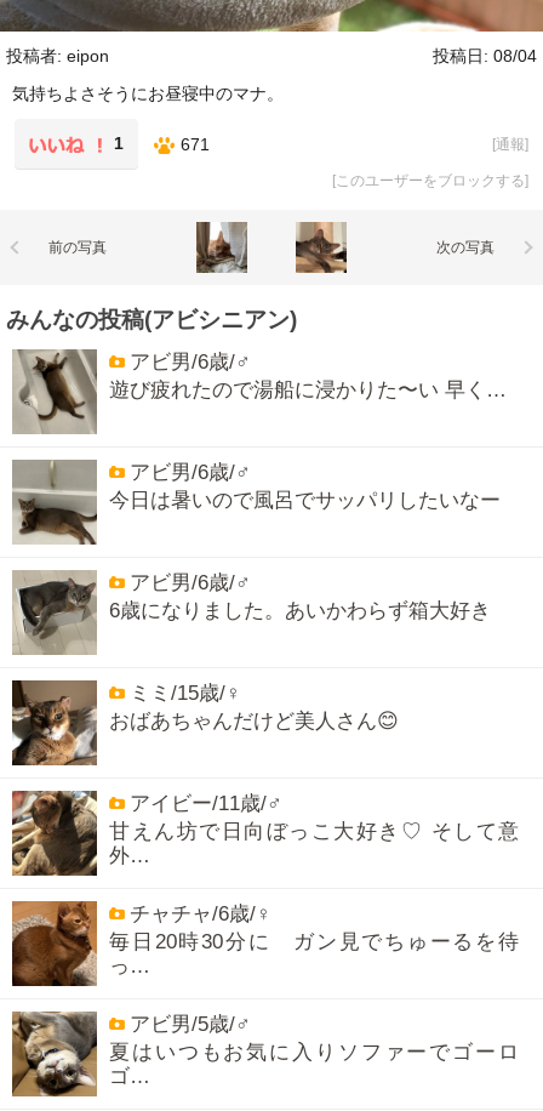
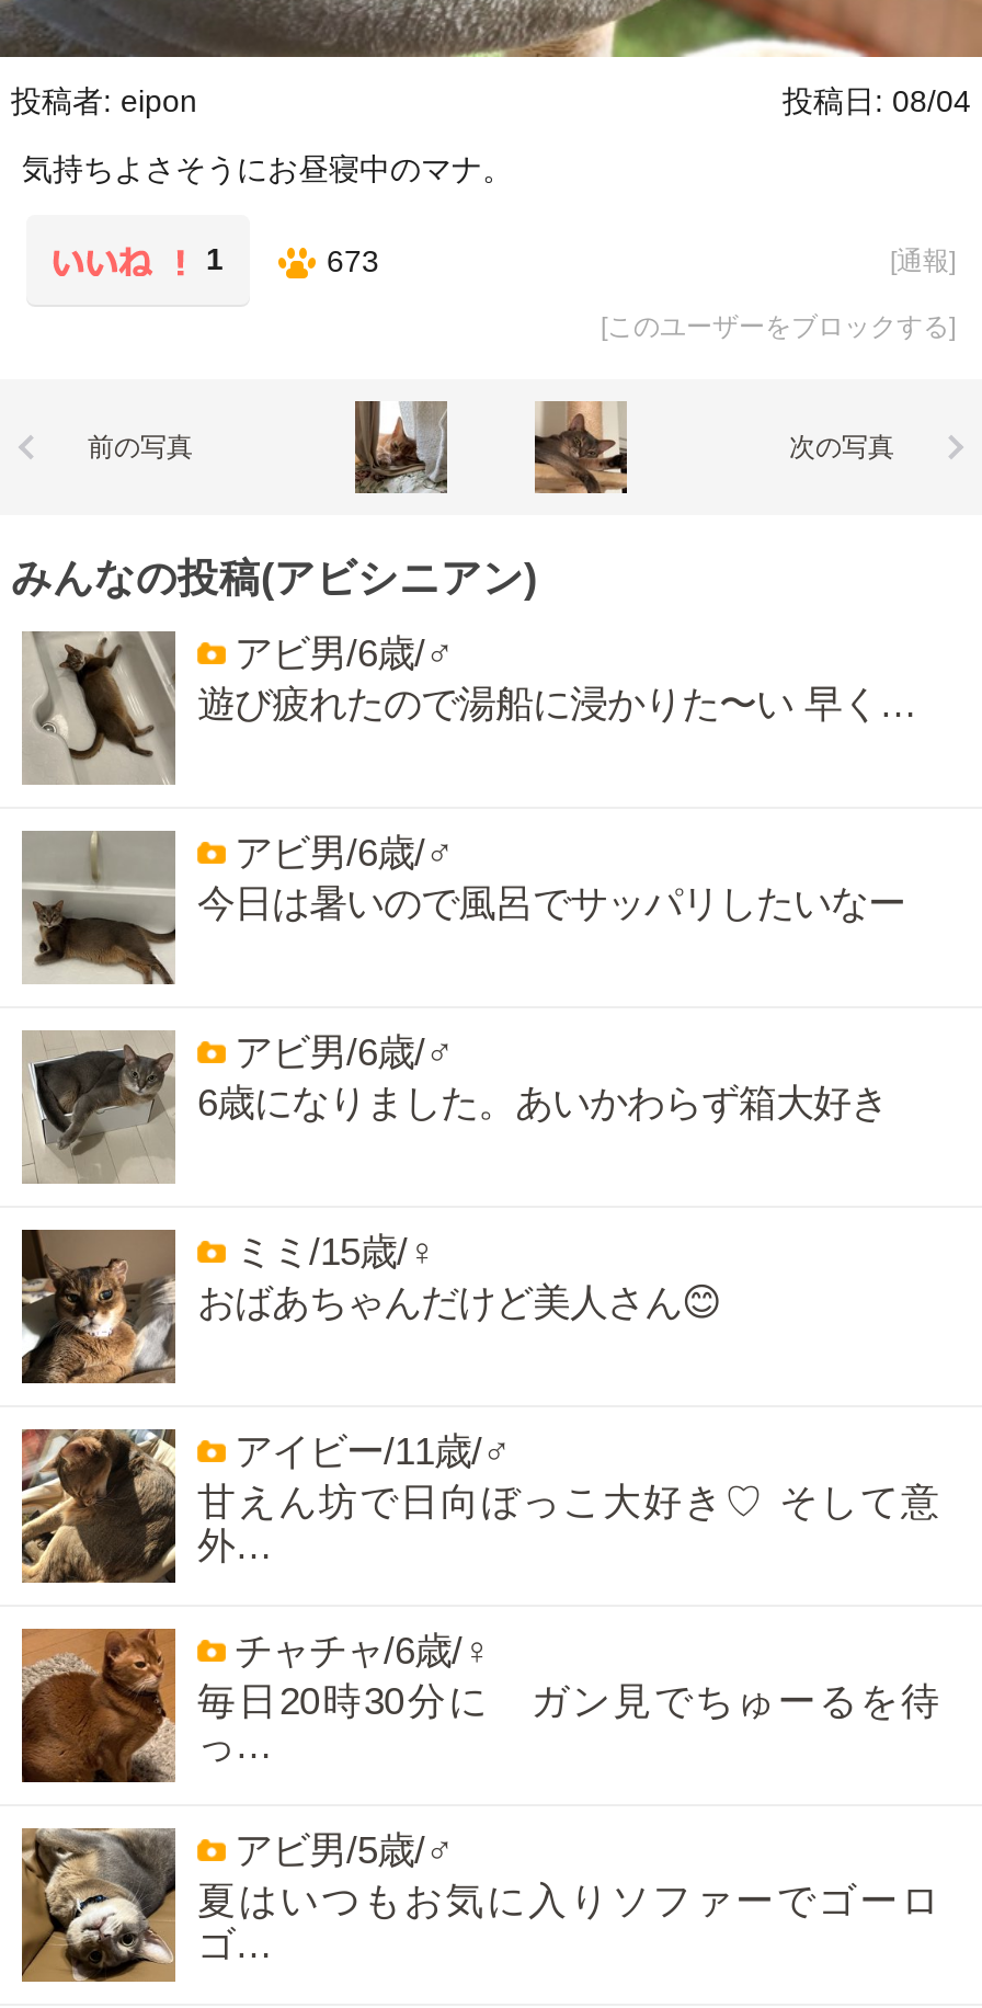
- 671
+ 673
